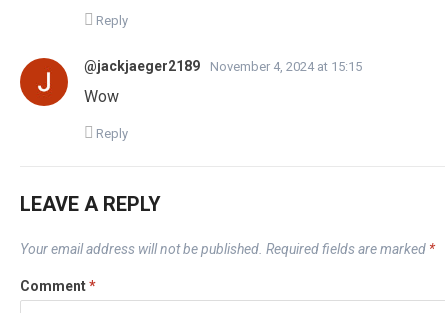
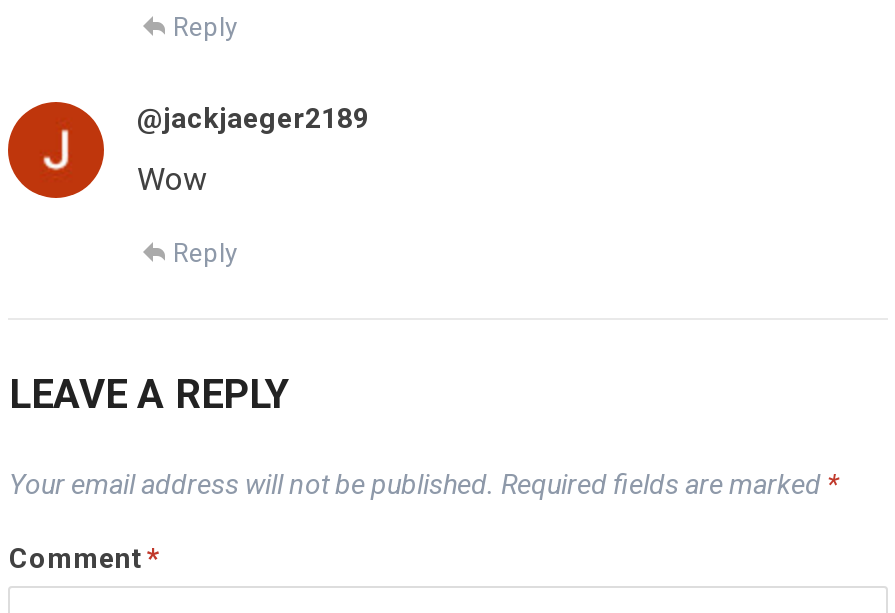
- [image]
+ [image]

- November 4, 2024 at 15:15
